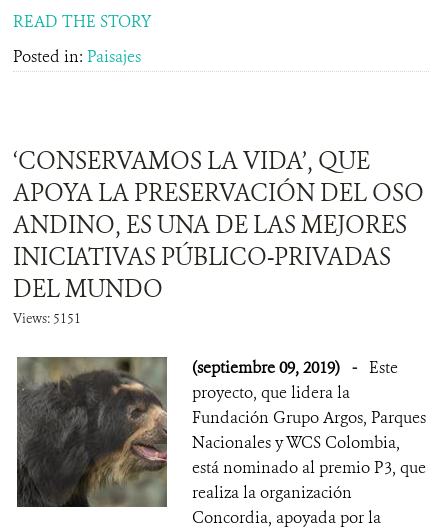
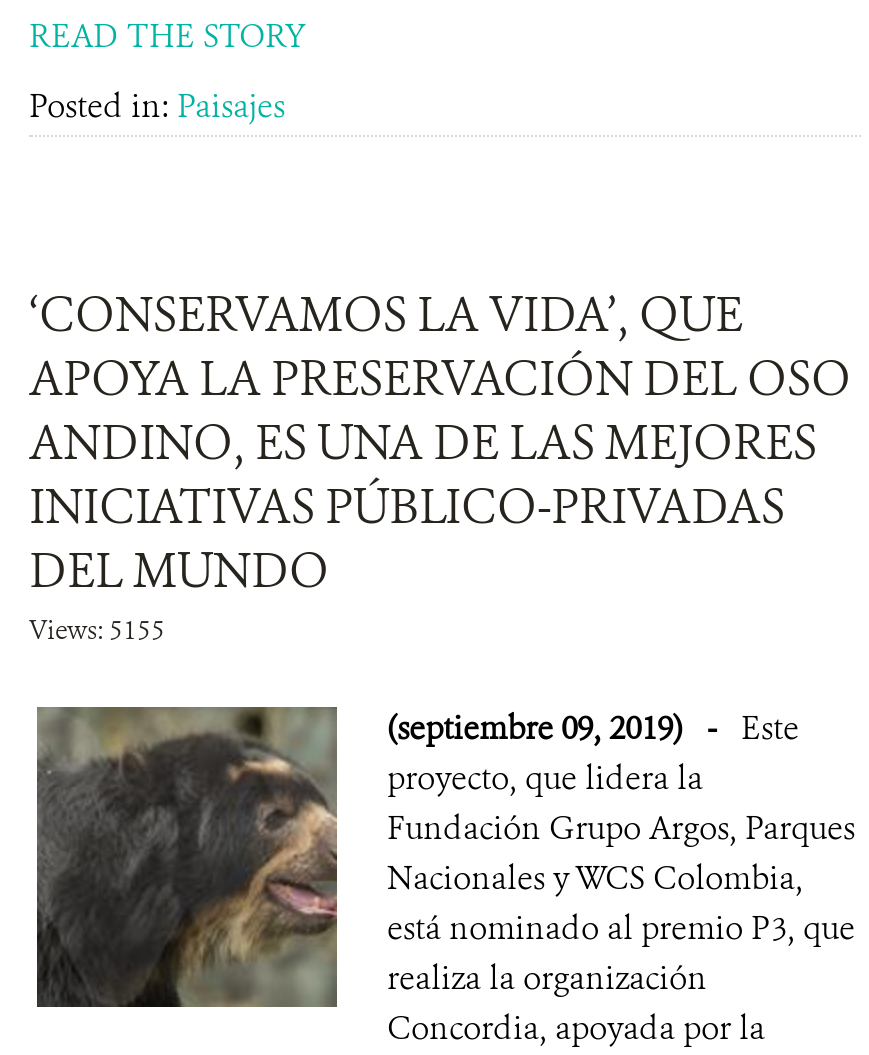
- Views: 5151
+ Views: 5155
